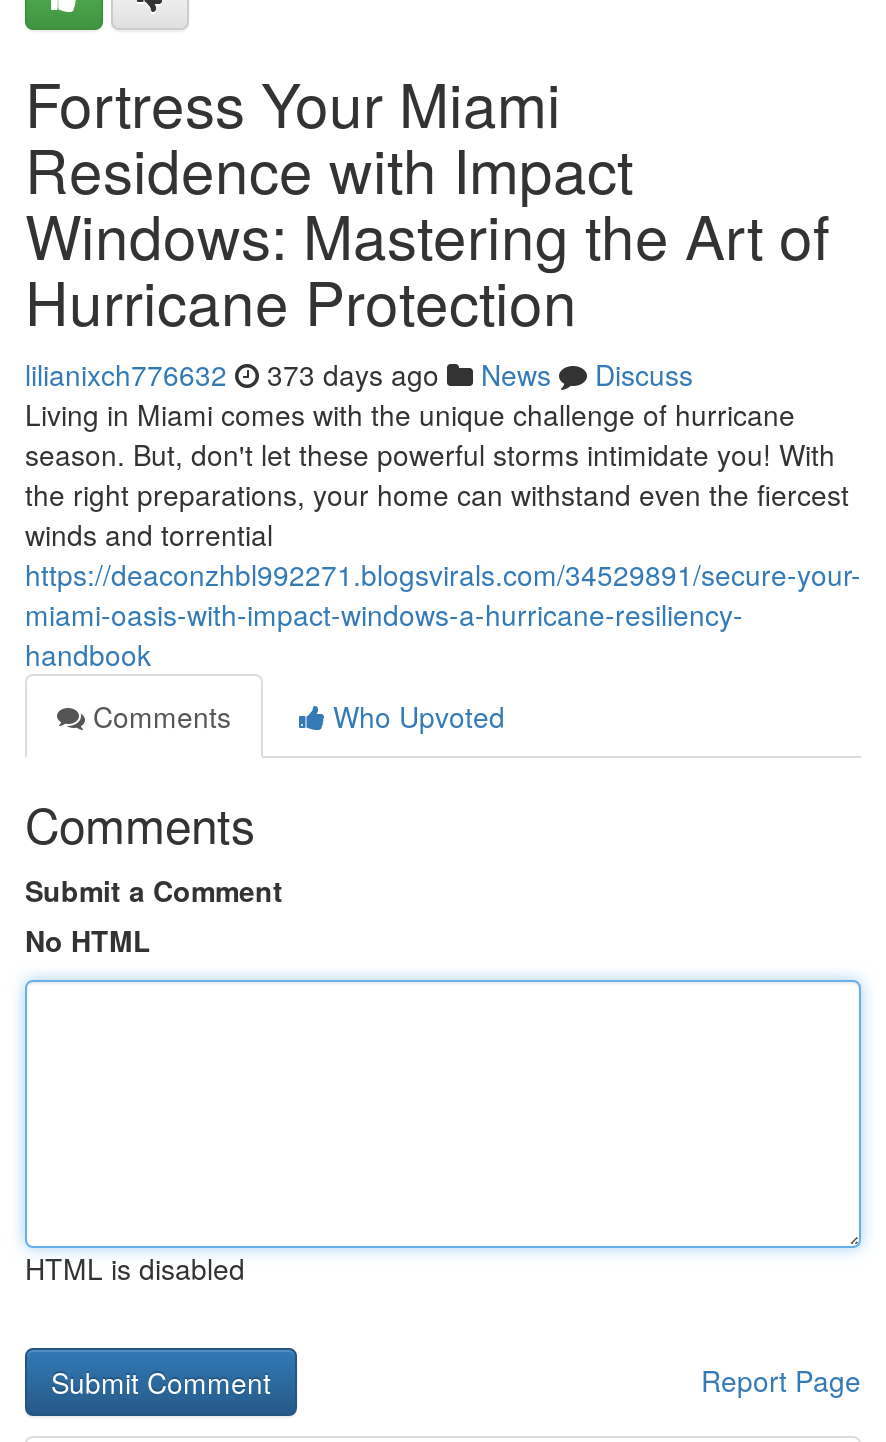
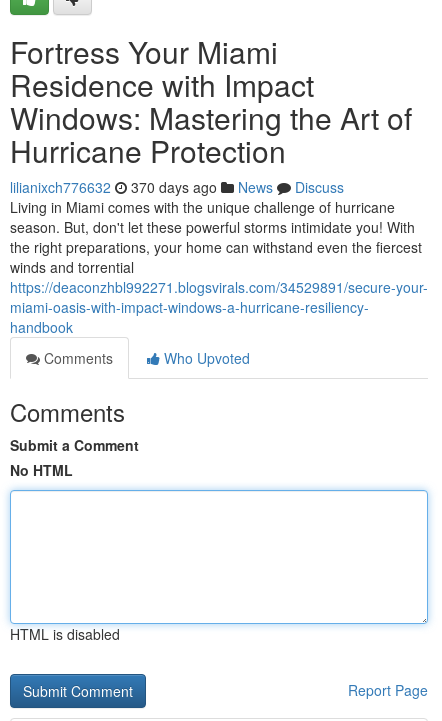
- lilianixch776632 373 days ago News Discuss
+ lilianixch776632 370 days ago News Discuss
